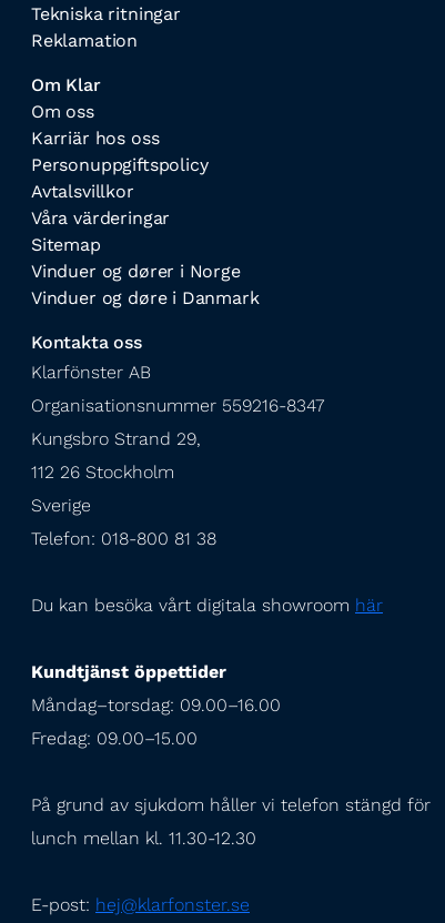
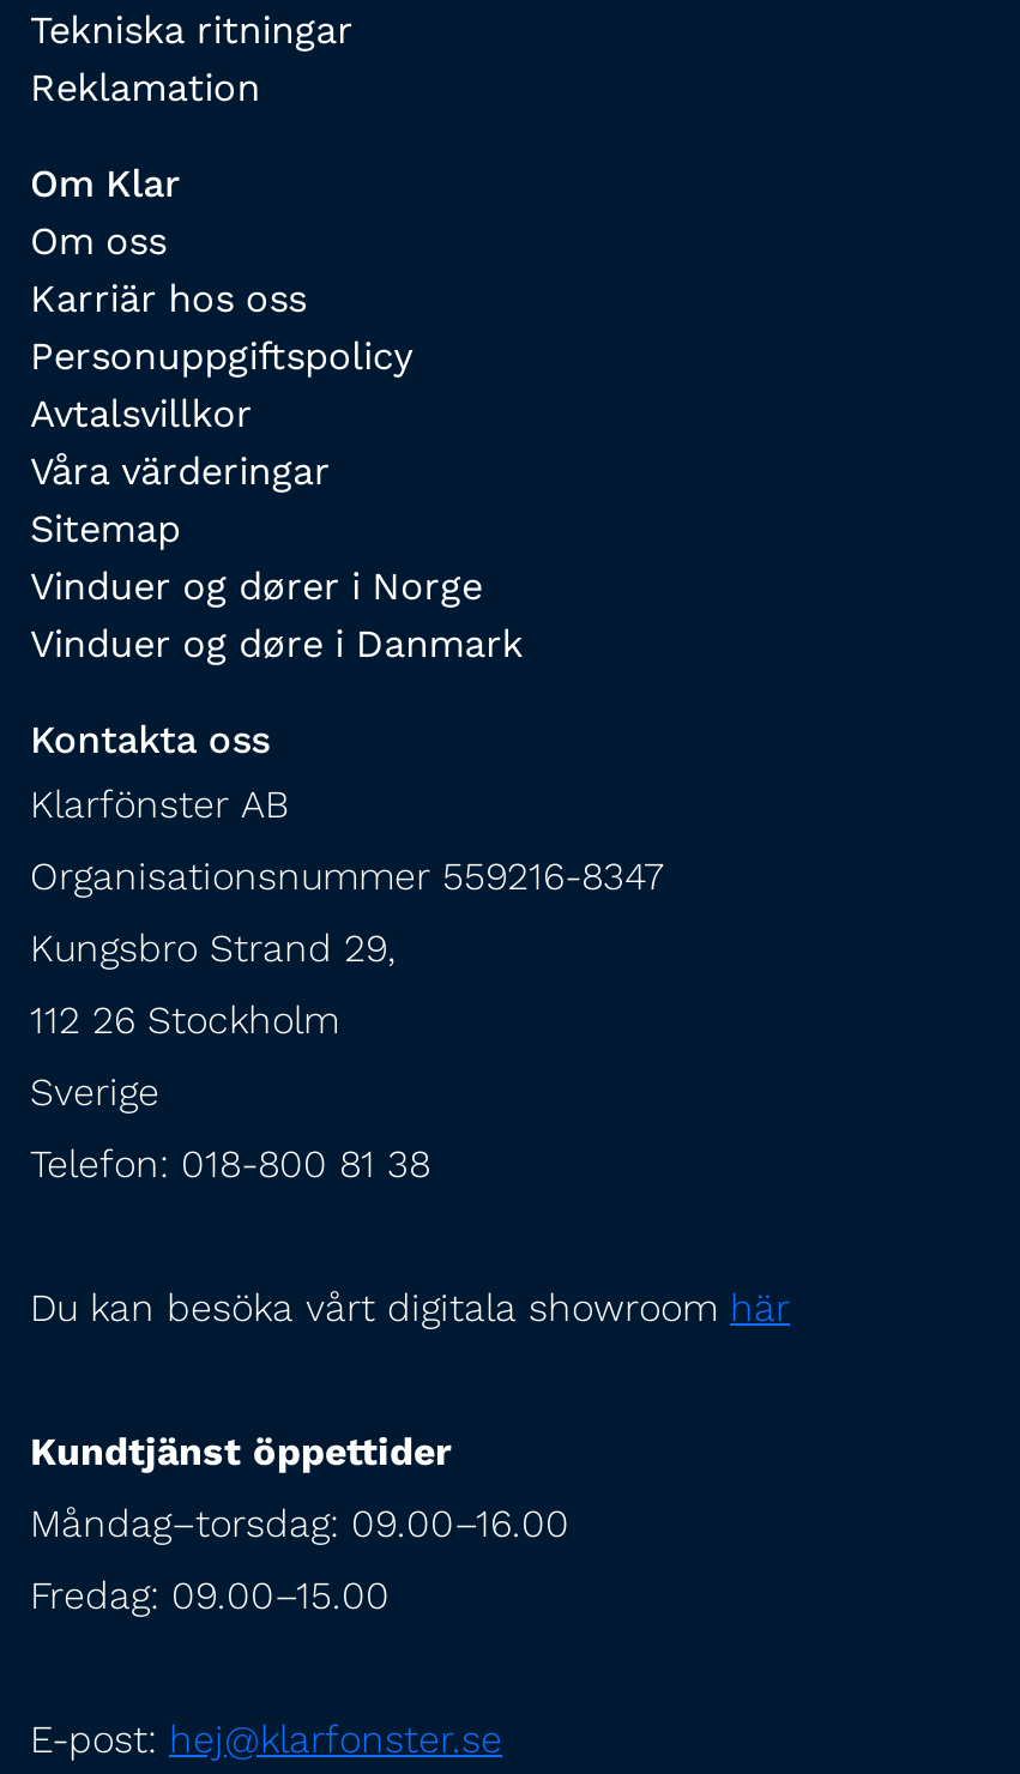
- På grund av sjukdom håller vi telefon stängd för
- lunch mellan kl. 11.30-12.30
